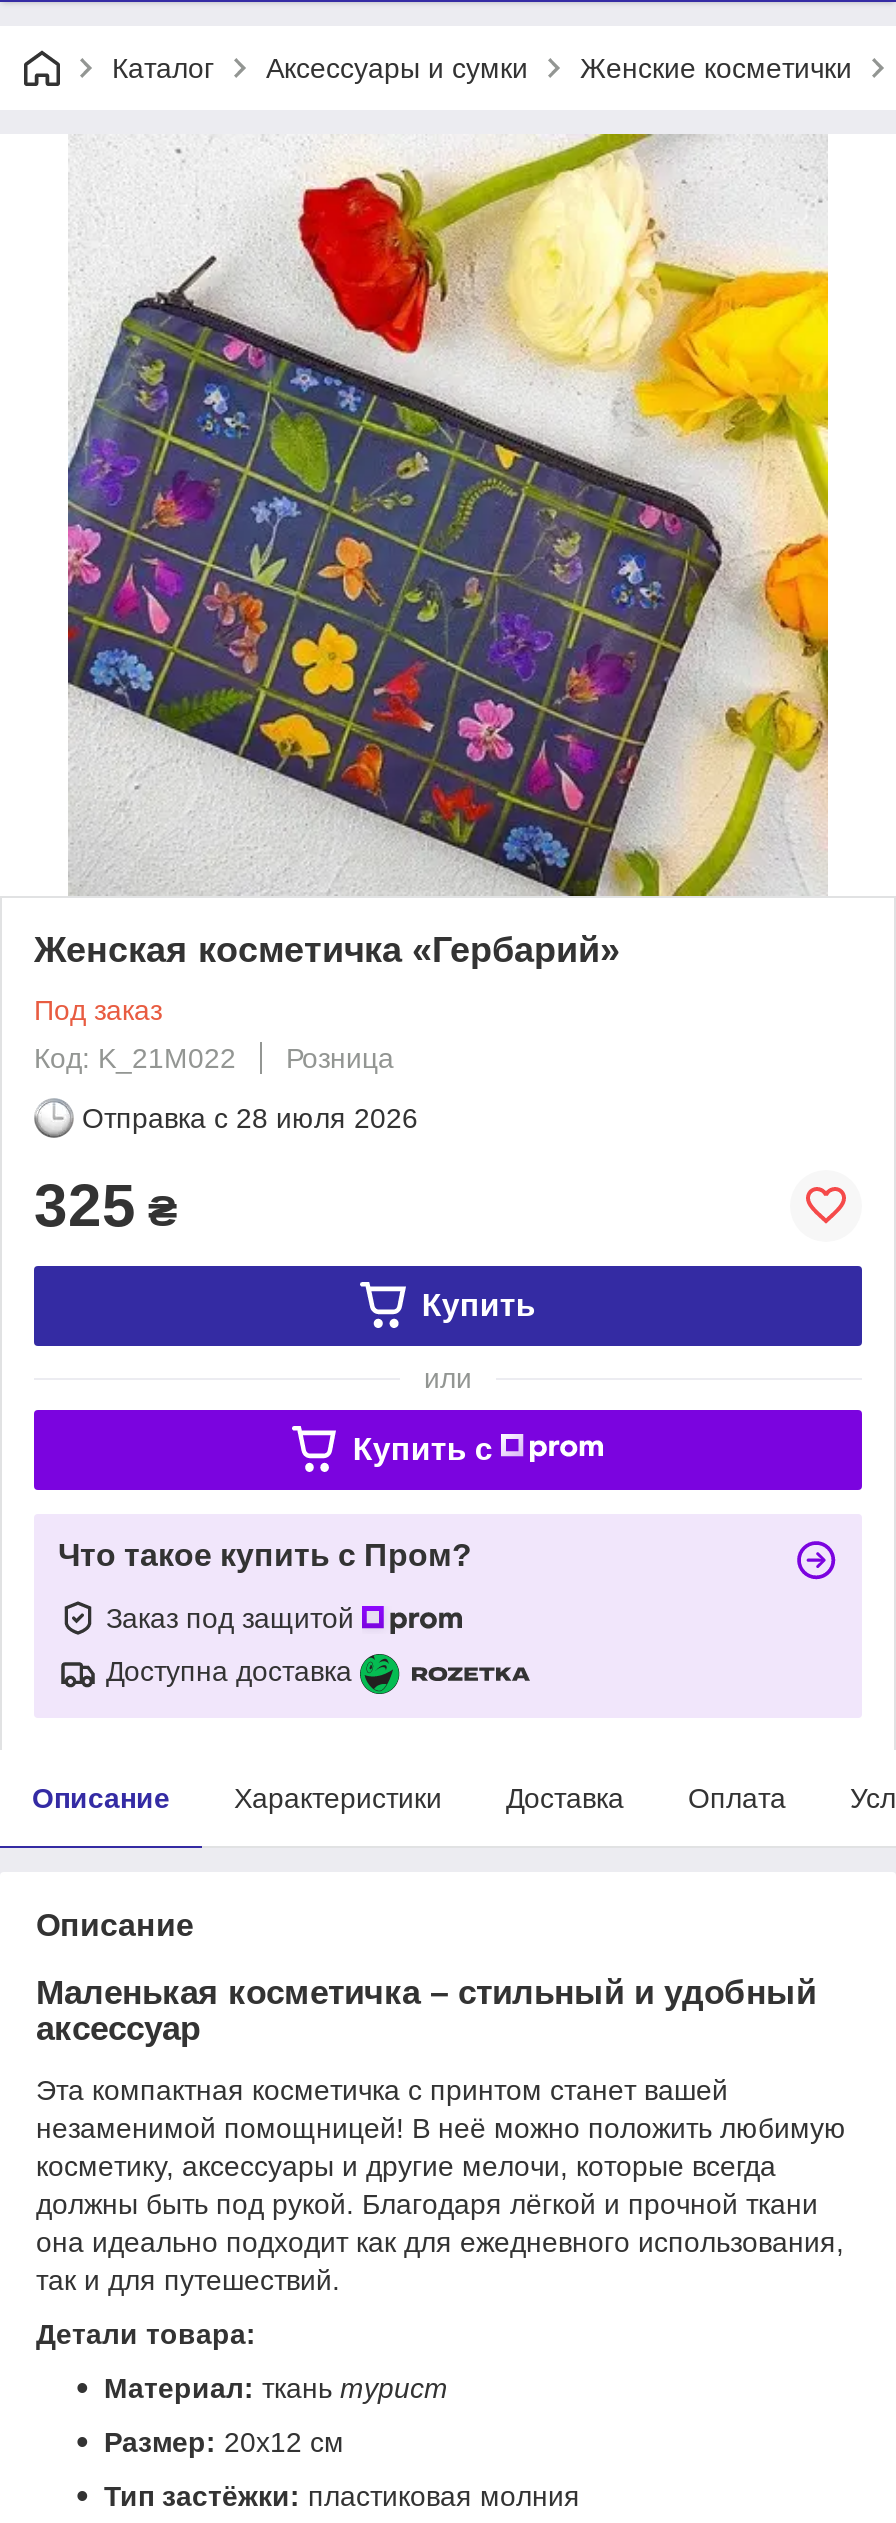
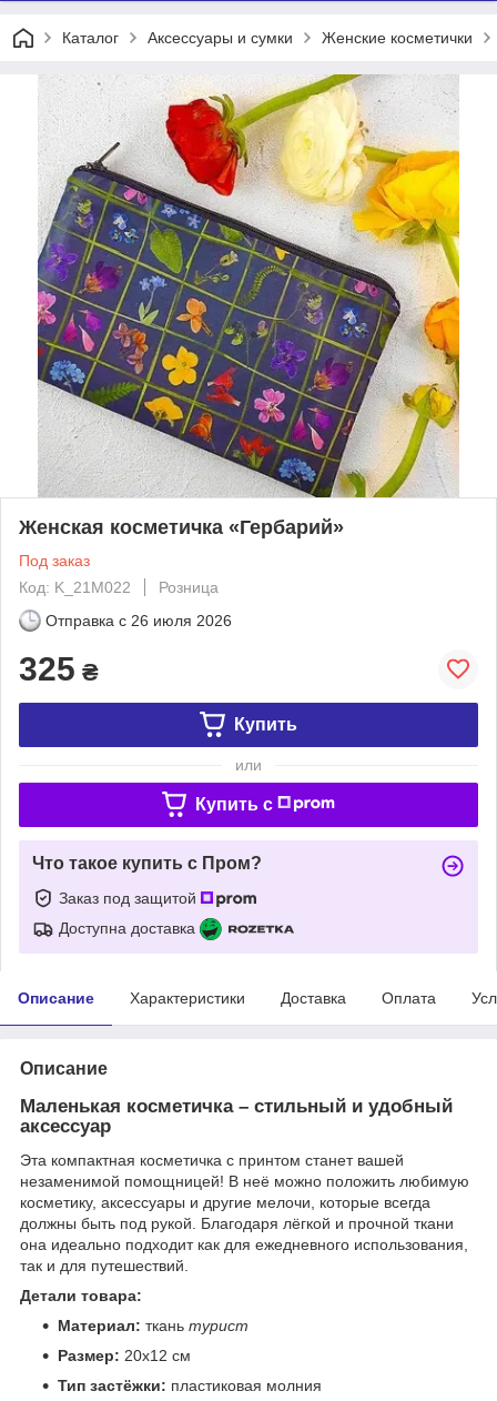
- Отправка с 28 июля 2026
+ Отправка с 26 июля 2026
